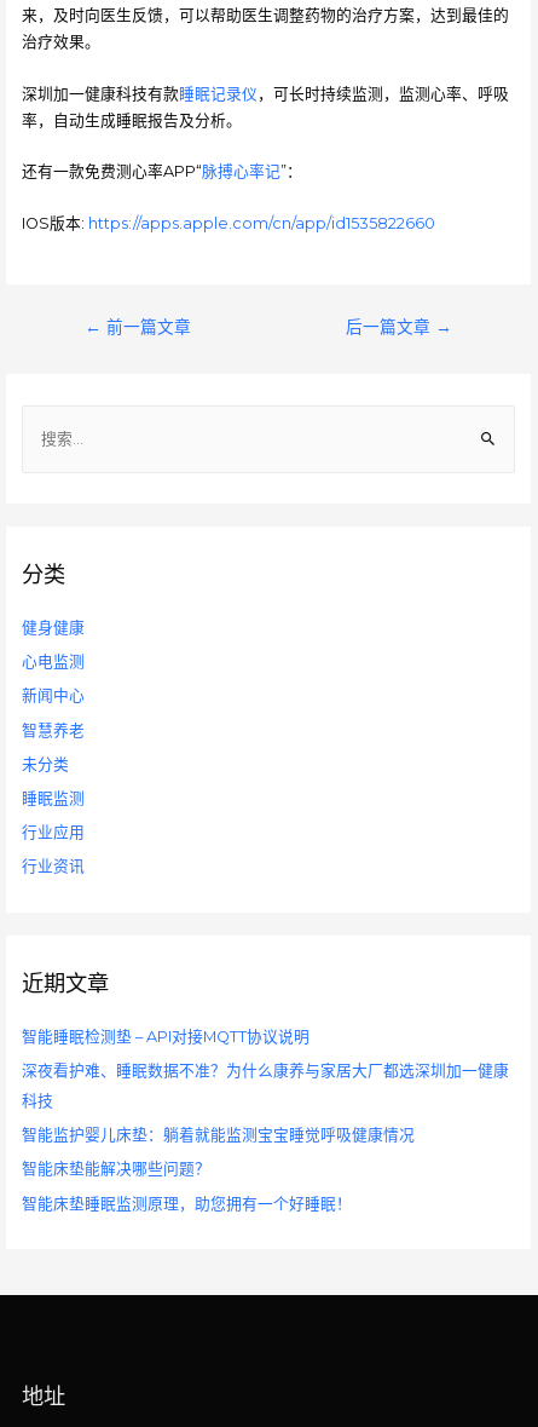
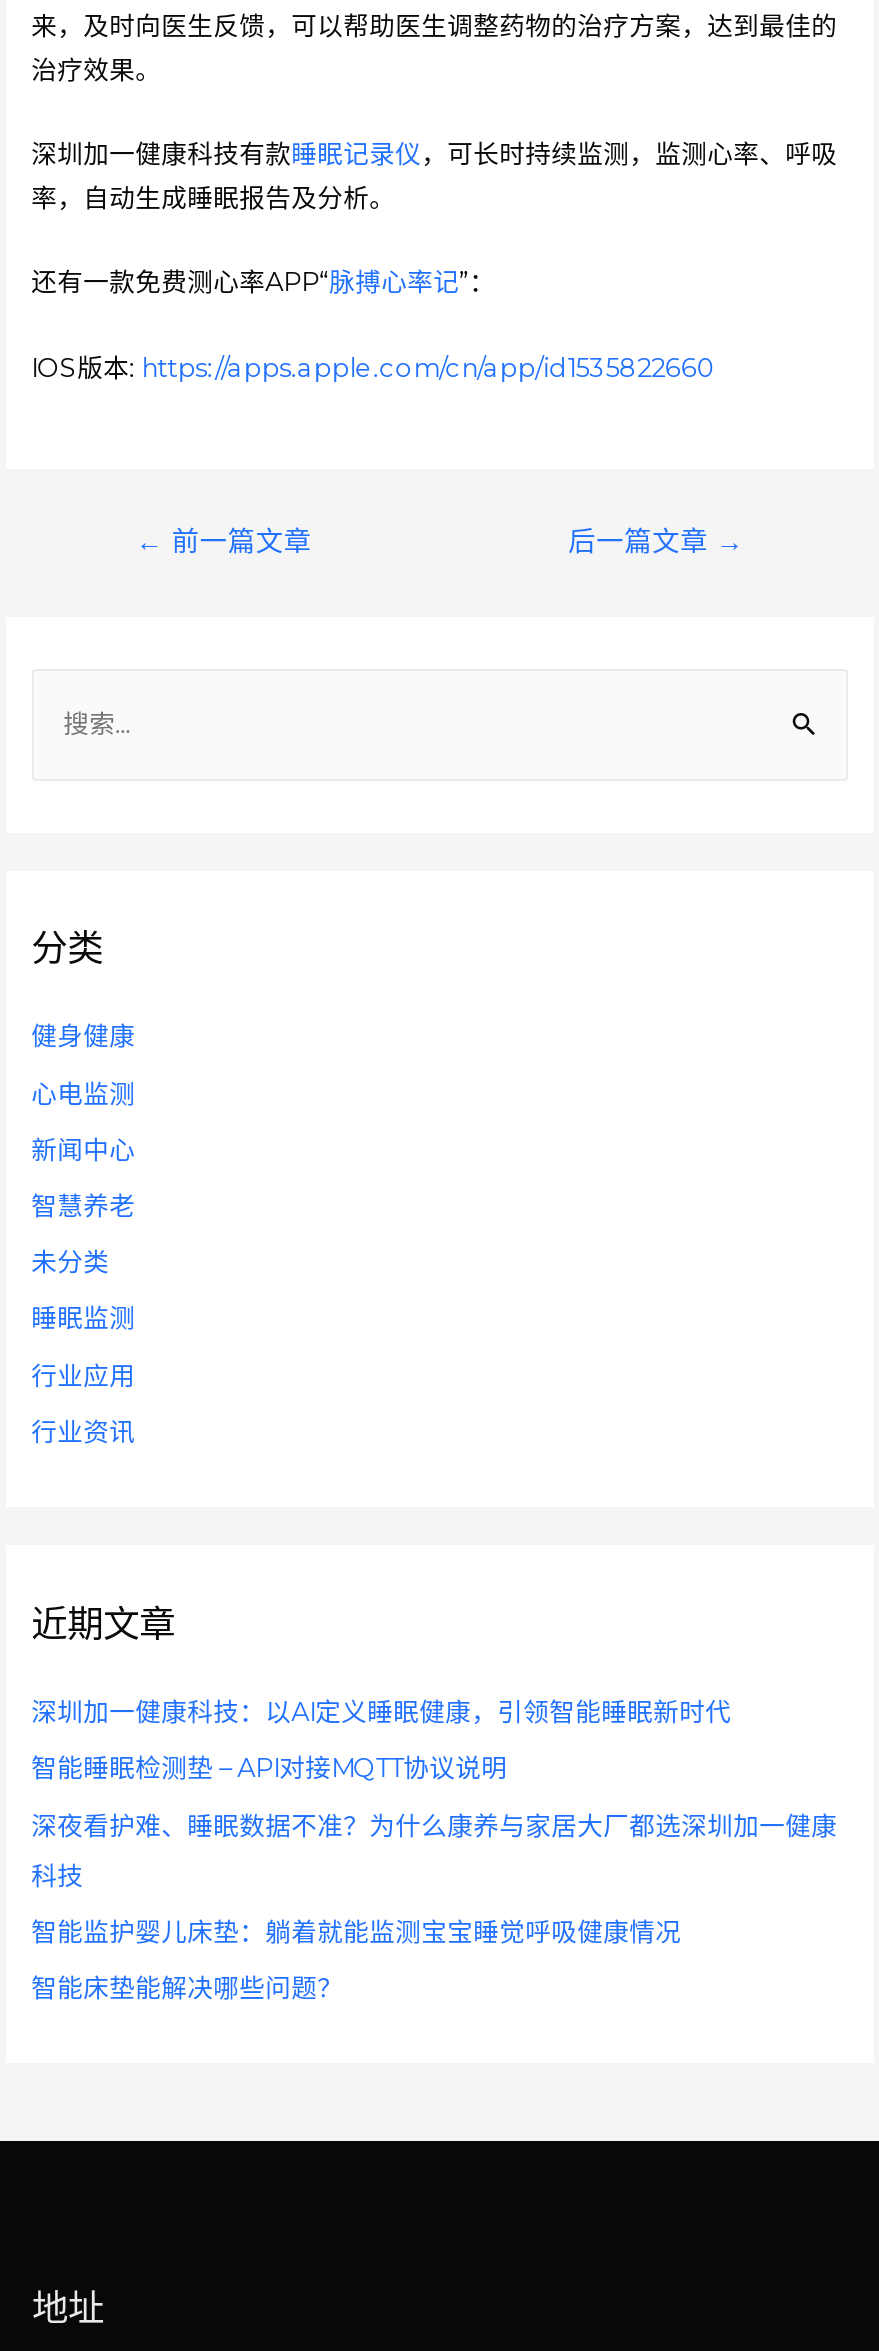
+ 深圳加一健康科技：以AI定义睡眠健康，引领智能睡眠新时代

moved down: 智能睡眠检测垫 – API对接MQTT协议说明 | 深夜看护难、睡眠数据不准？为什么康养与家居大厂都选深圳加一健康 | 科技 | 智能监护婴儿床垫：躺着就能监测宝宝睡觉呼吸健康情况 | 智能床垫能解决哪些问题？

- 智能床垫睡眠监测原理，助您拥有一个好睡眠！
